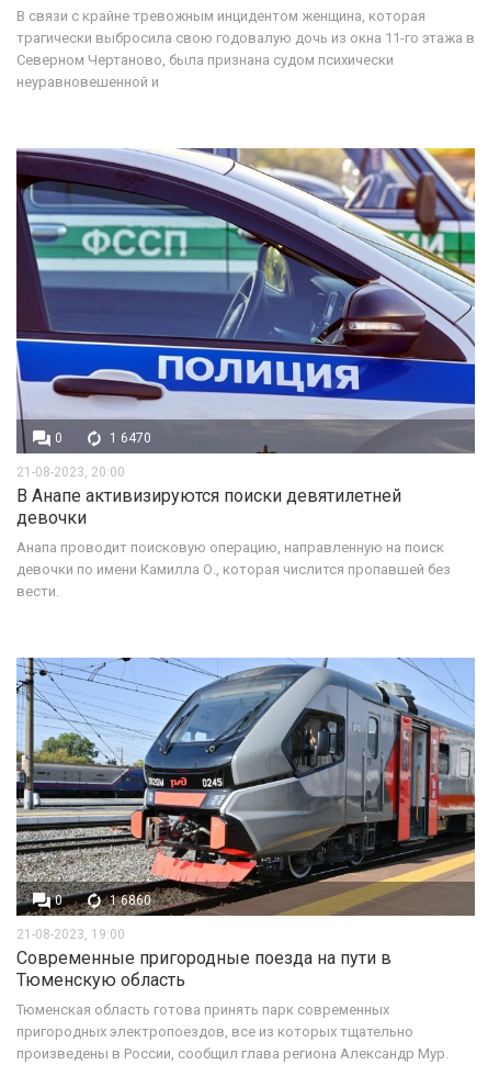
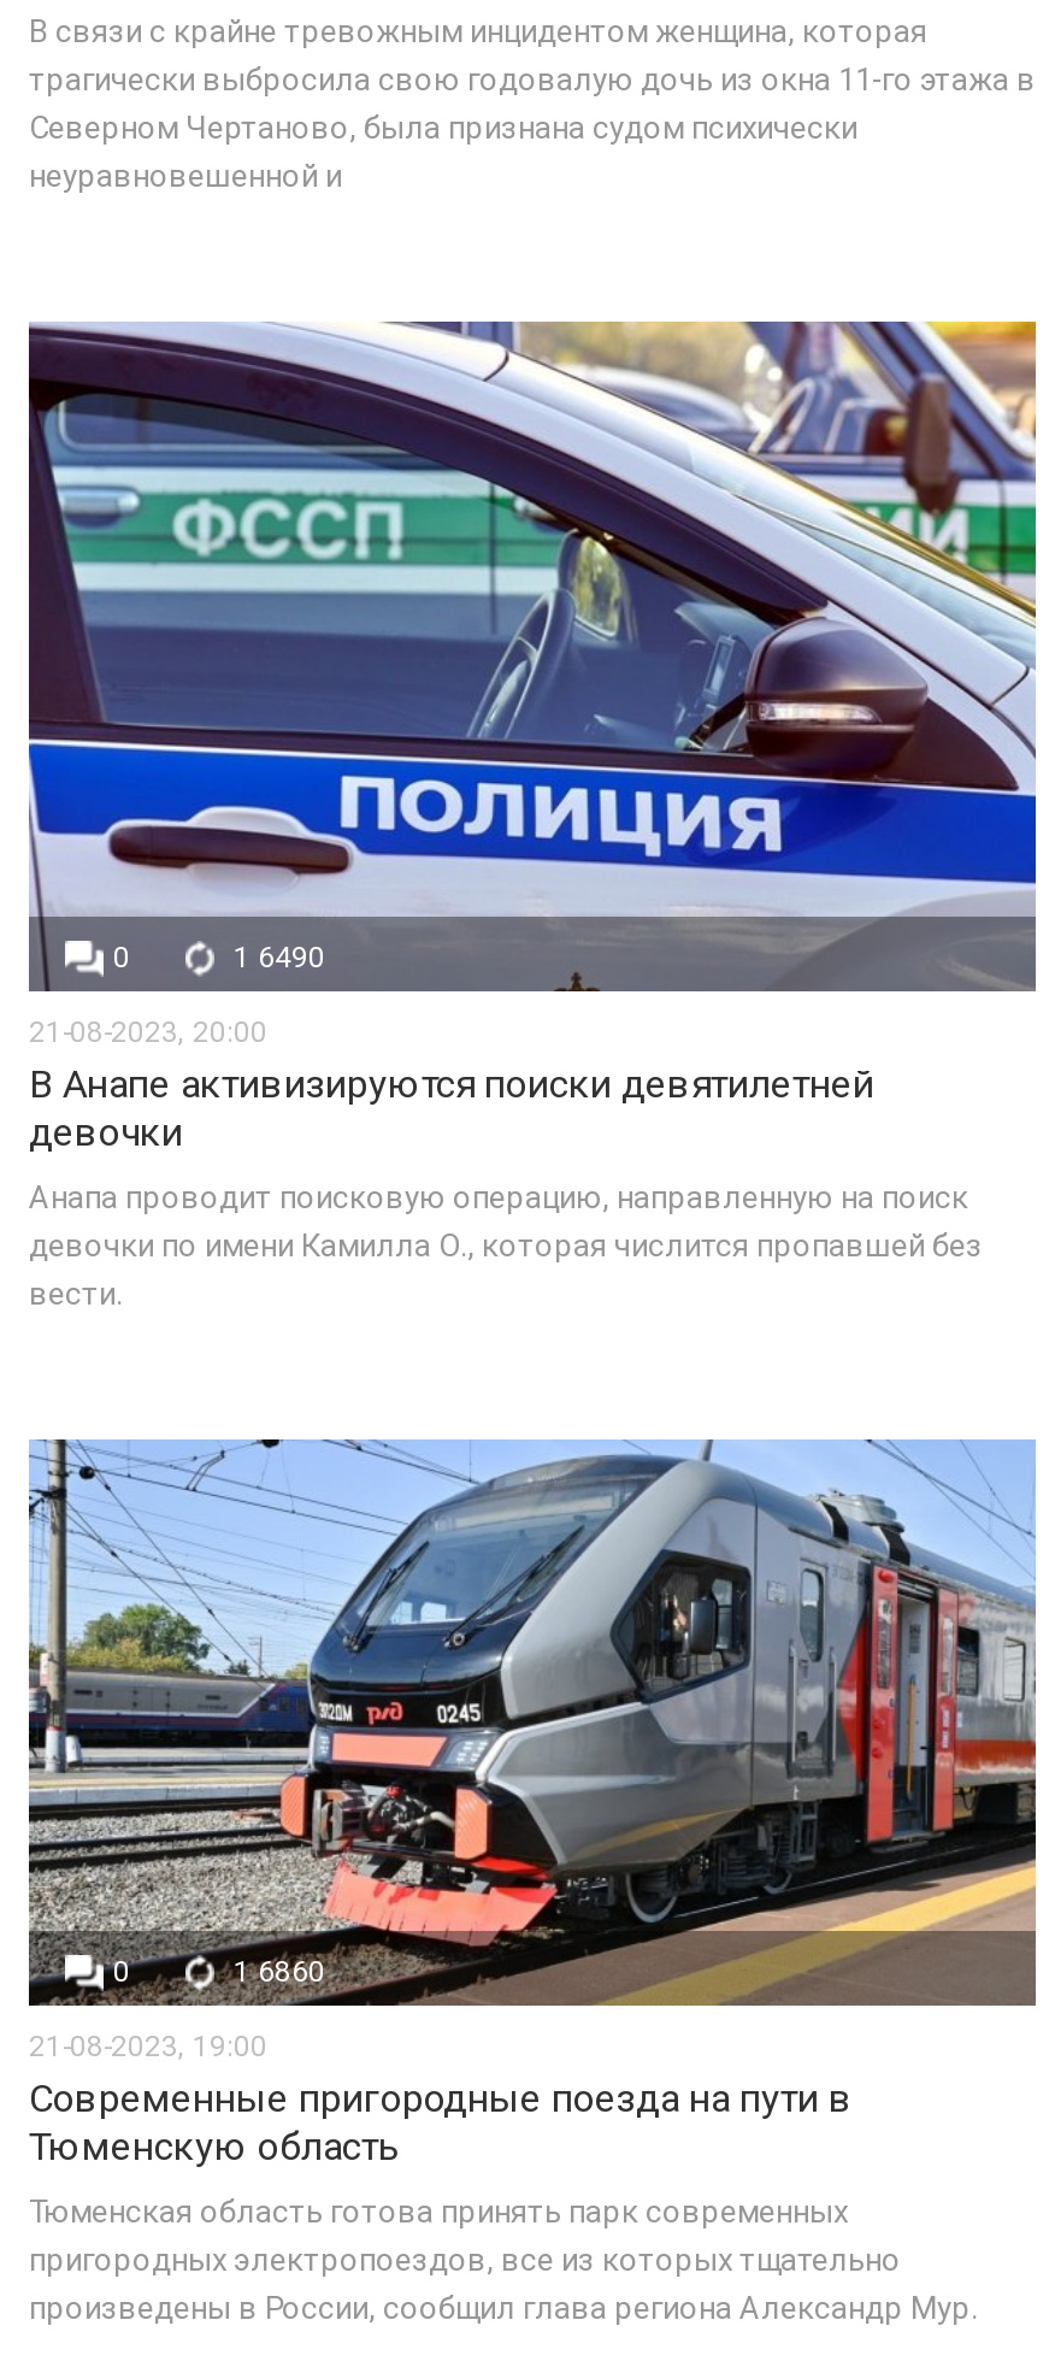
- 1 6470
+ 1 6490
